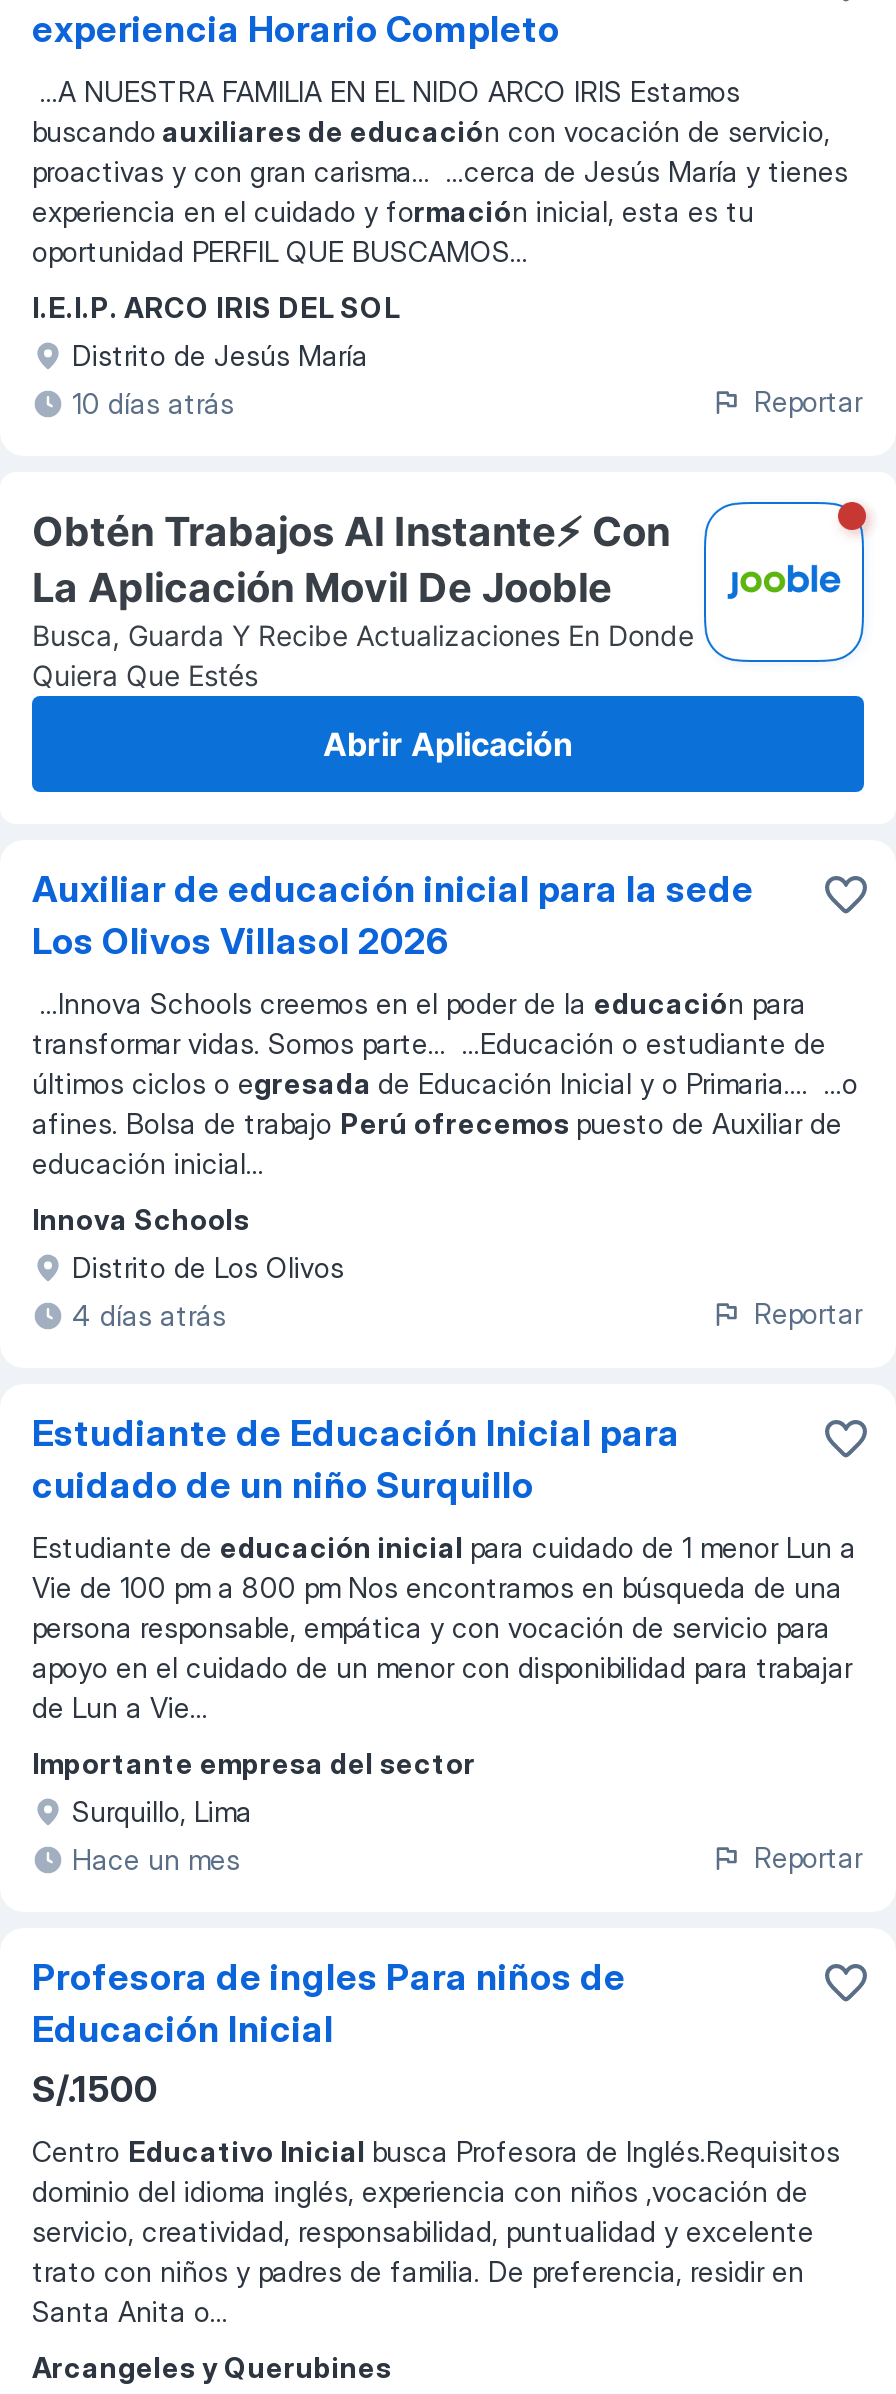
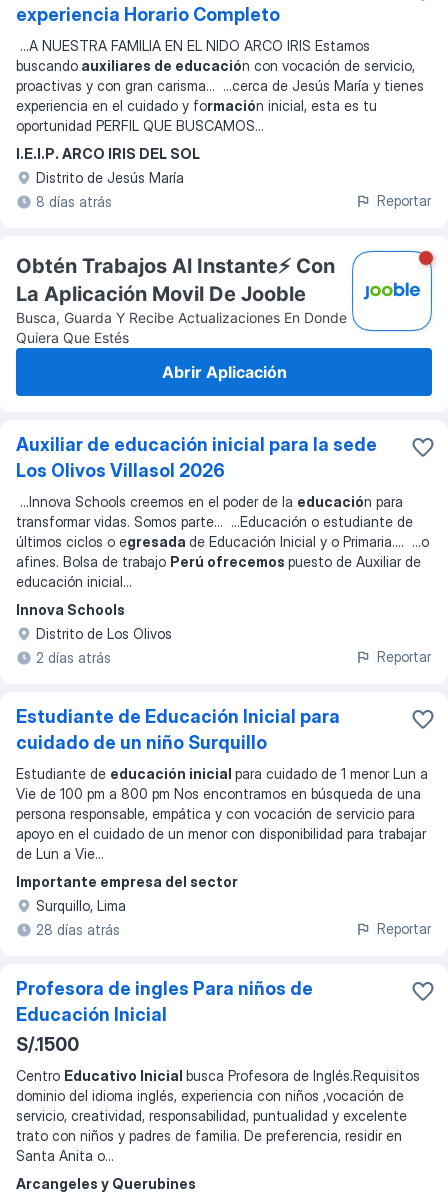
- 10 días atrás
+ 8 días atrás

- 4 días atrás
+ 2 días atrás

- Hace un mes
+ 28 días atrás
